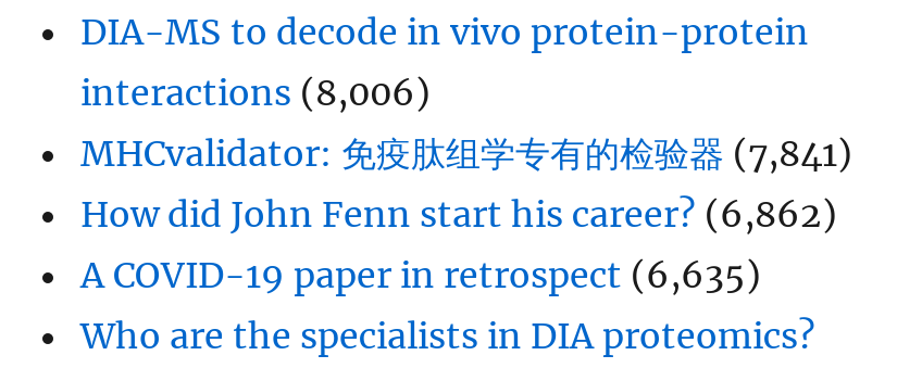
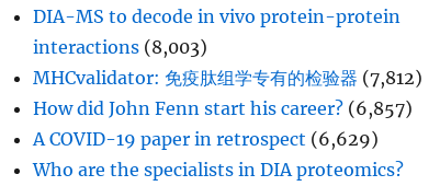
- interactions (8,006)
+ interactions (8,003)

- MHCvalidator: 免疫肽组学专有的检验器 (7,841)
+ MHCvalidator: 免疫肽组学专有的检验器 (7,812)

- How did John Fenn start his career? (6,862)
+ How did John Fenn start his career? (6,857)

- A COVID-19 paper in retrospect (6,635)
+ A COVID-19 paper in retrospect (6,629)
